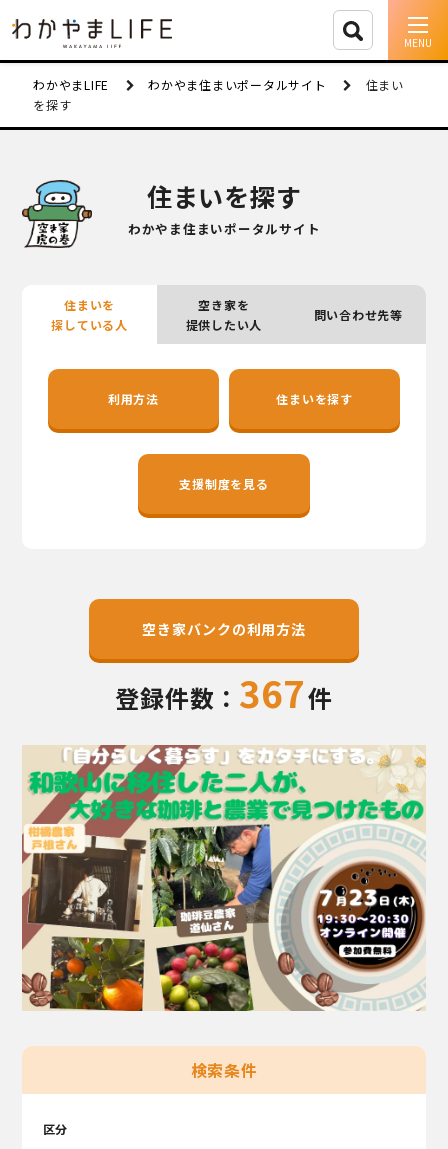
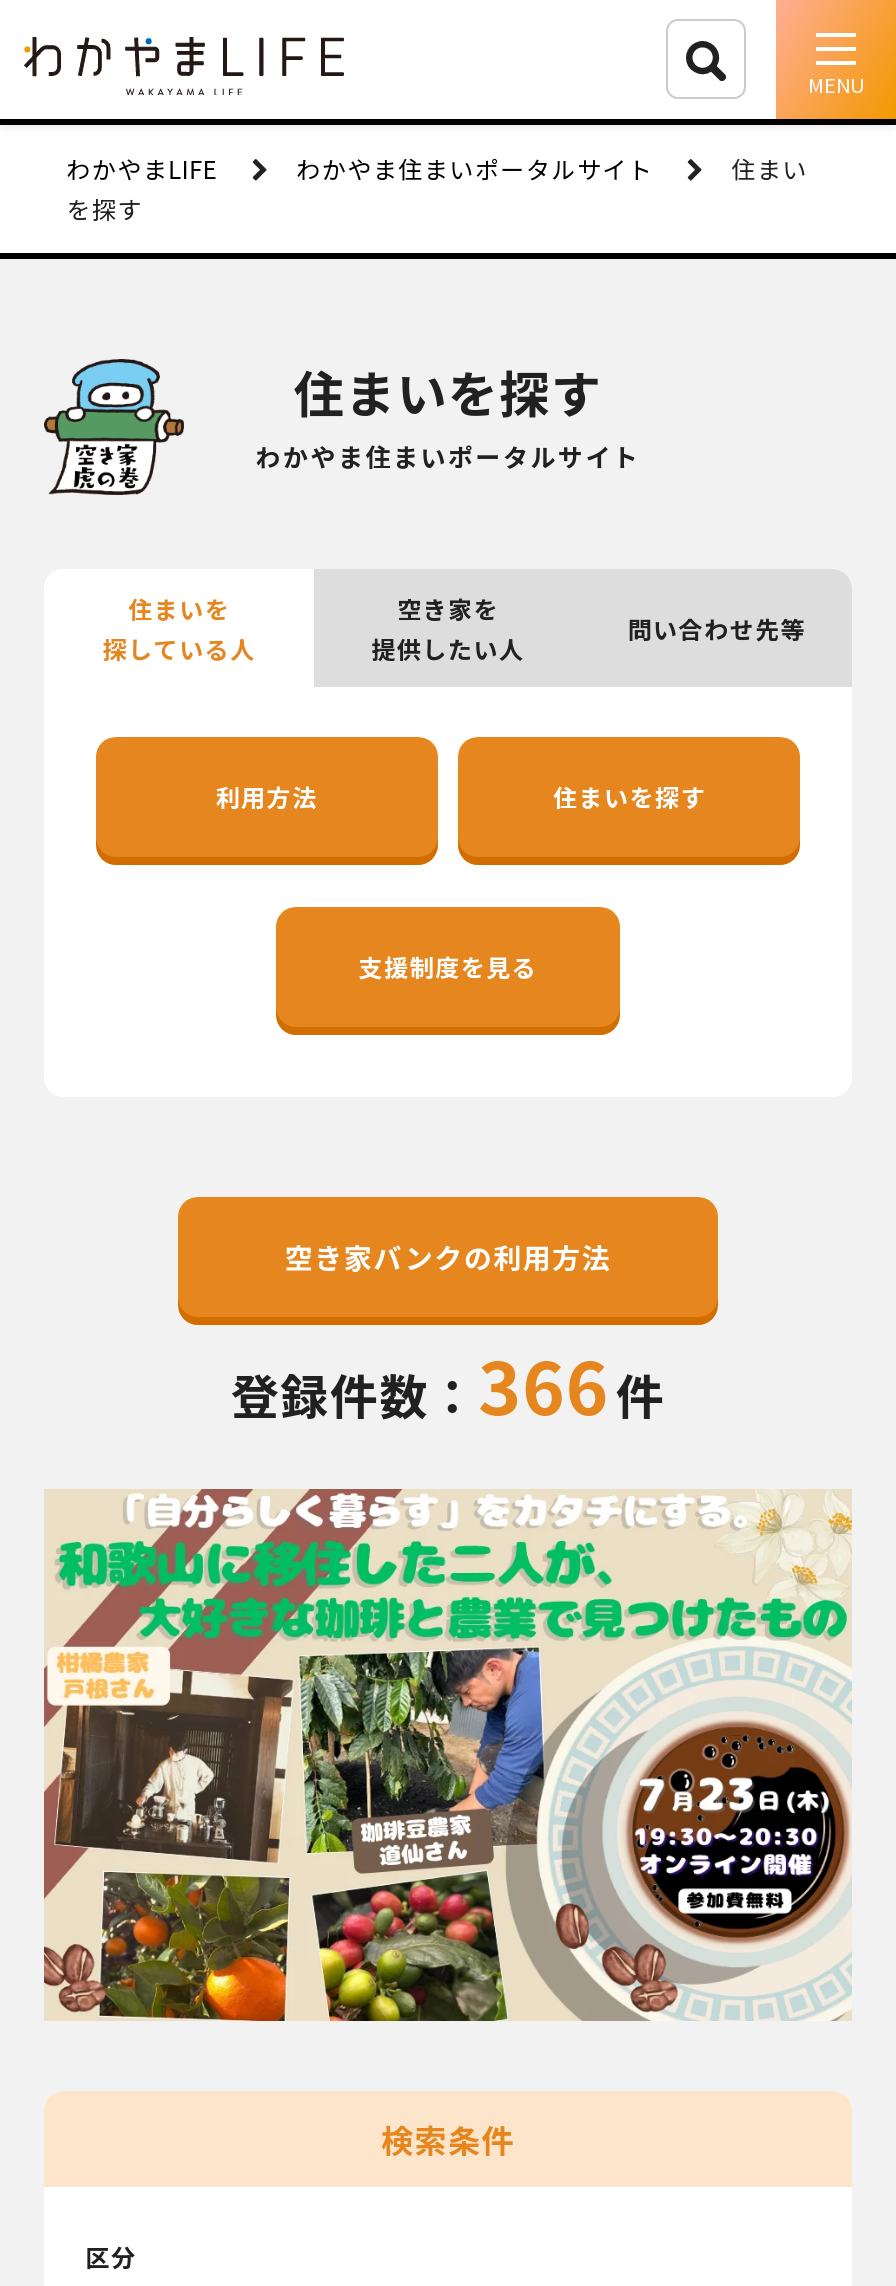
- 登録件数：367 件
+ 登録件数：366 件
